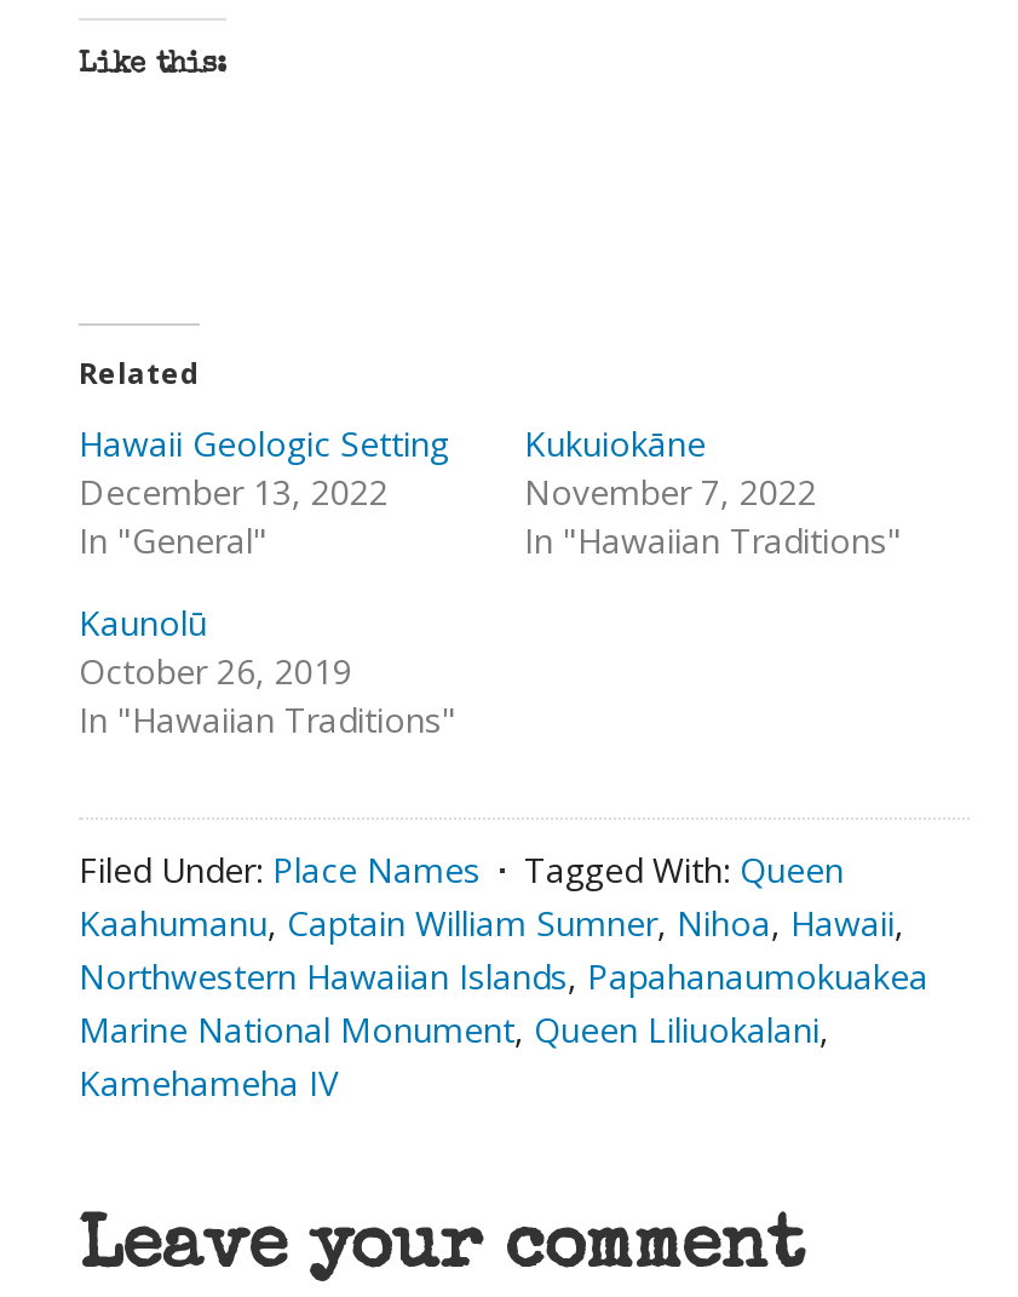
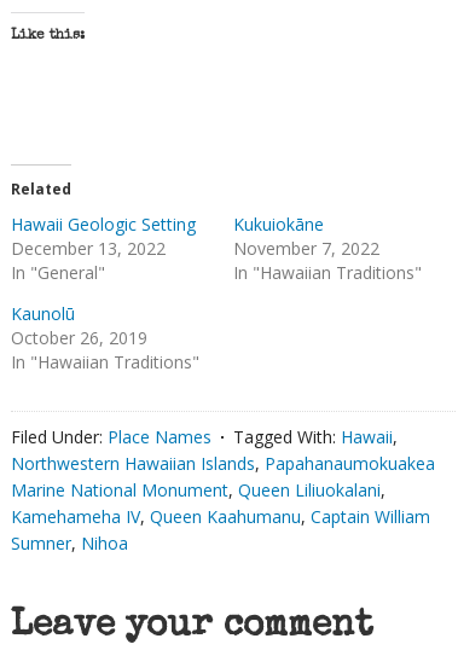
- Tagged With: Queen
- Kaahumanu, Captain William Sumner, Nihoa, Hawaii,
+ Tagged With: Hawaii,

moved up: Northwestern Hawaiian Islands, Papahanaumokuakea | Marine National Monument, Queen Liliuokalani,

- Kamehameha IV
+ Kamehameha IV, Queen Kaahumanu, Captain William
+ Sumner, Nihoa
